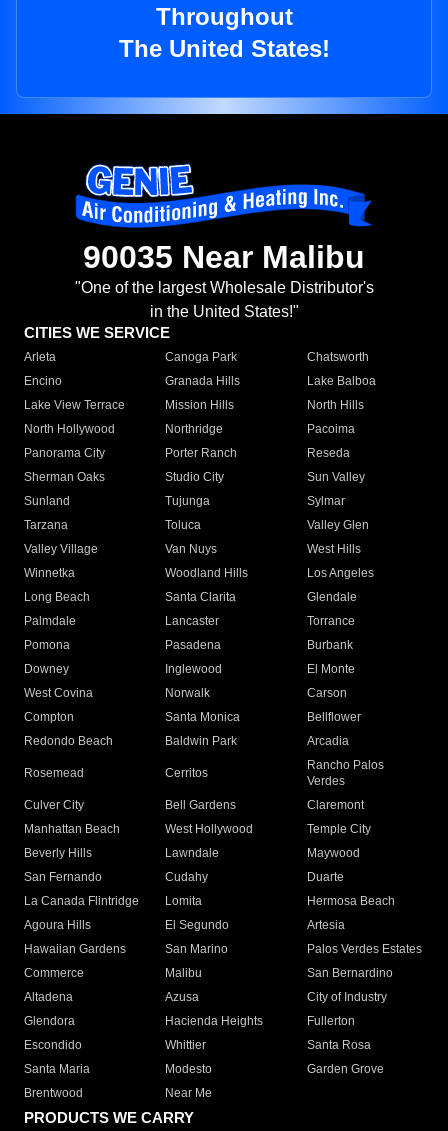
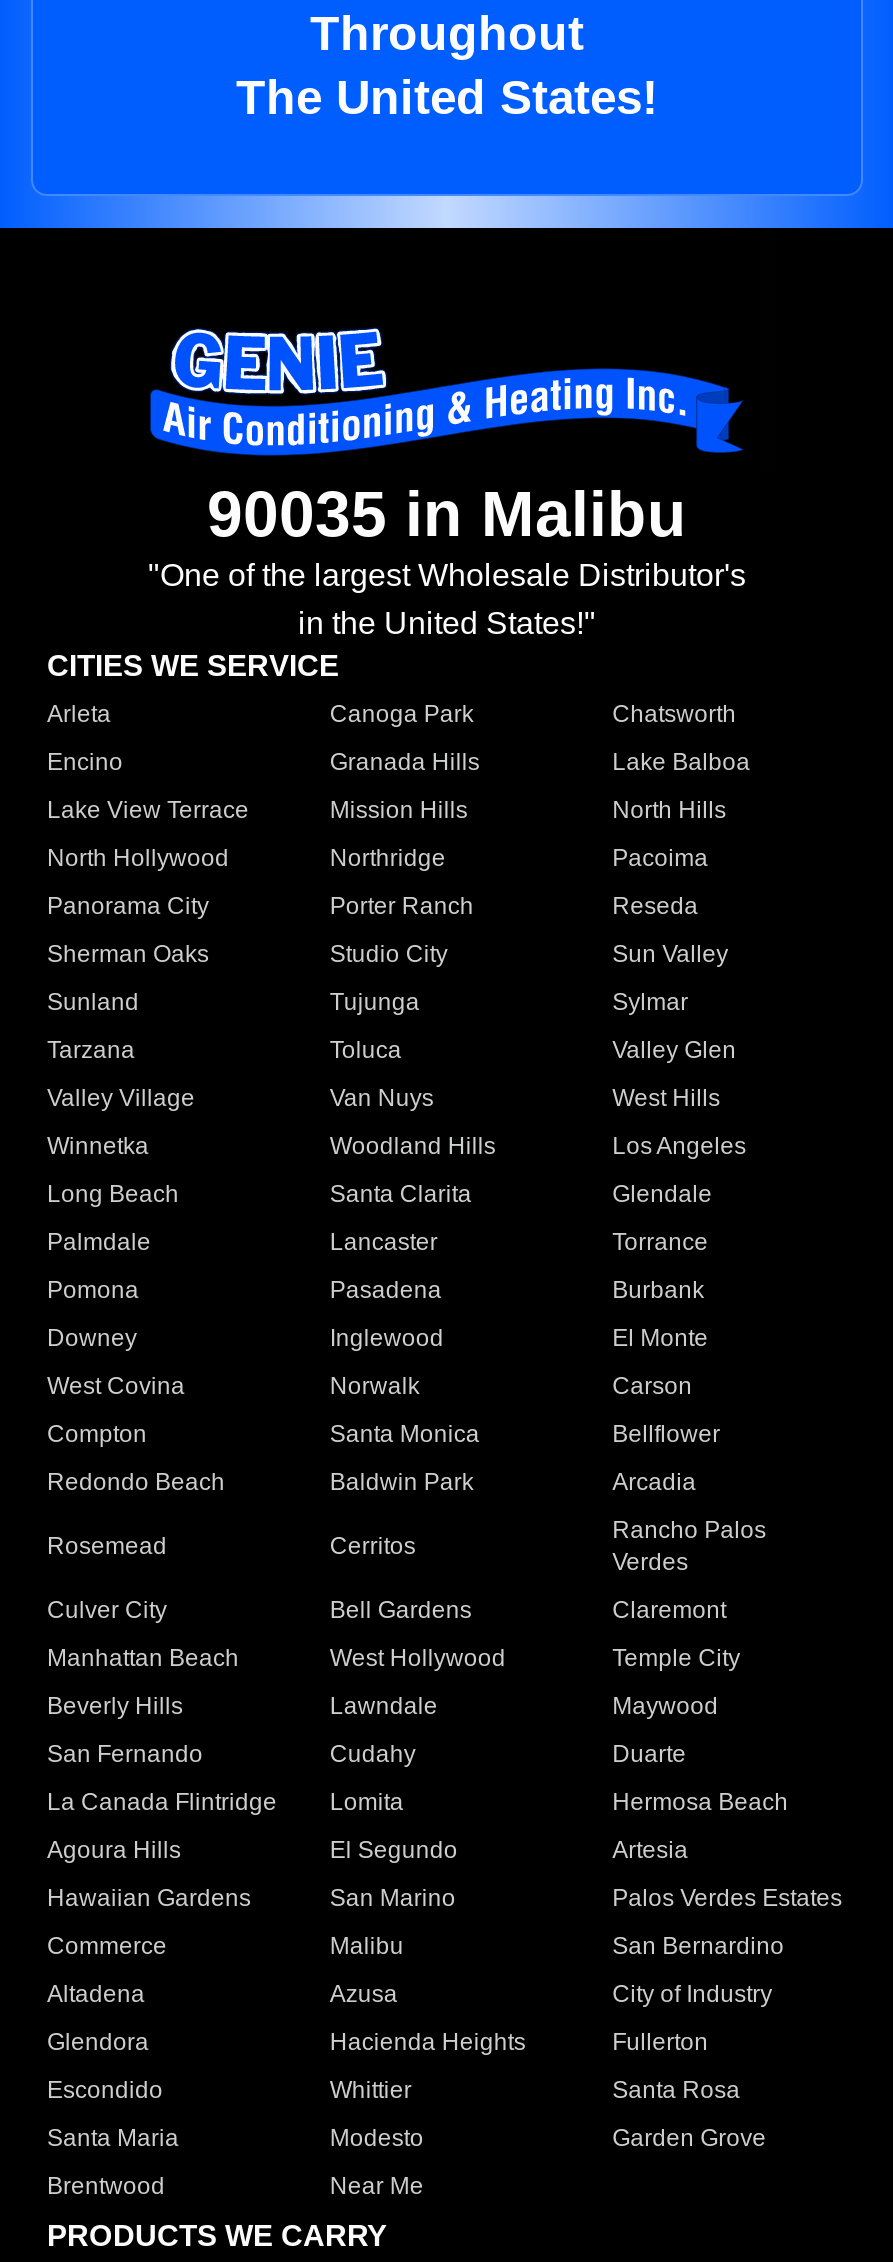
- 90035 Near Malibu
+ 90035 in Malibu
